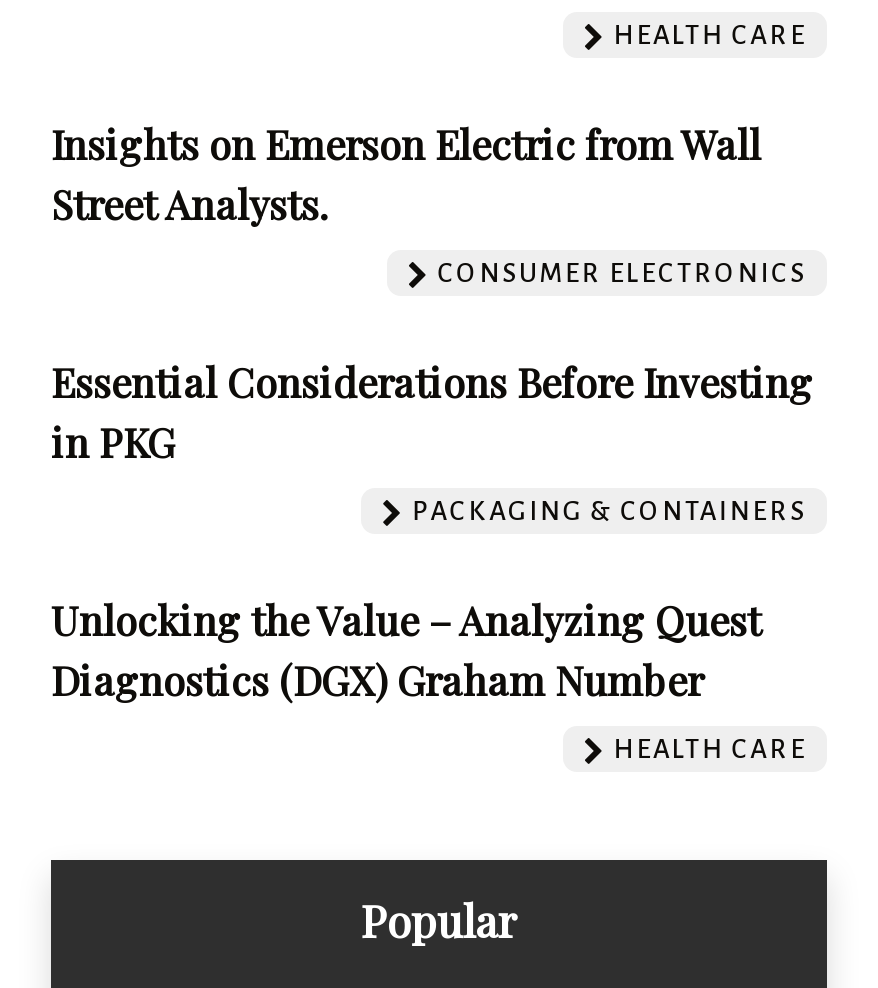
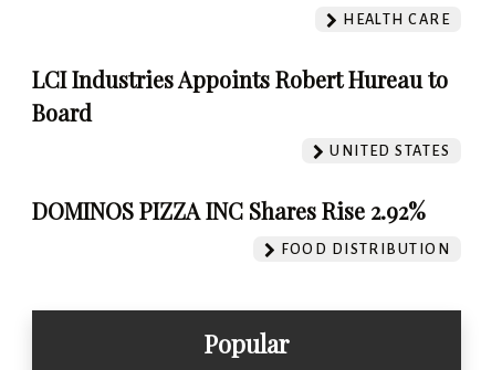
- Insights on Emerson Electric from Wall
- Street Analysts.
- CONSUMER ELECTRONICS
- Essential Considerations Before Investing
- in PKG
- PACKAGING & CONTAINERS
- Unlocking the Value – Analyzing Quest
- Diagnostics (DGX) Graham Number
- HEALTH CARE
+ LCI Industries Appoints Robert Hureau to
+ Board
+ UNITED STATES
+ DOMINOS PIZZA INC Shares Rise 2.92%
+ FOOD DISTRIBUTION
